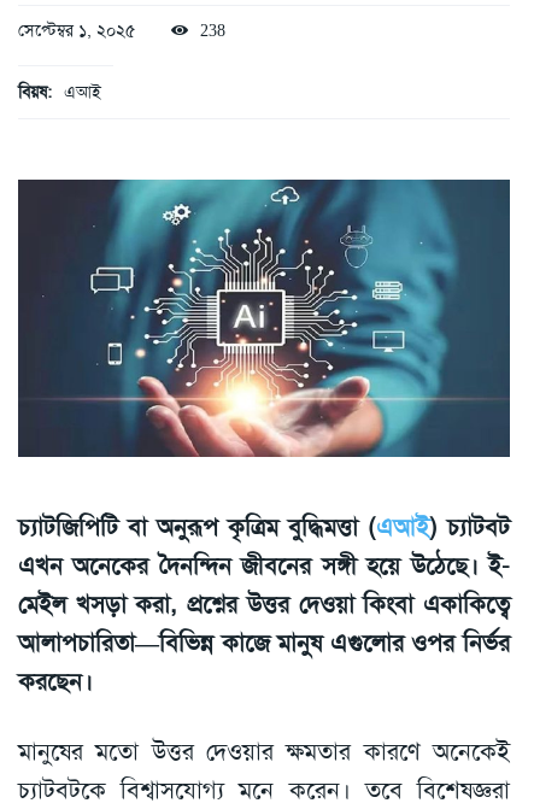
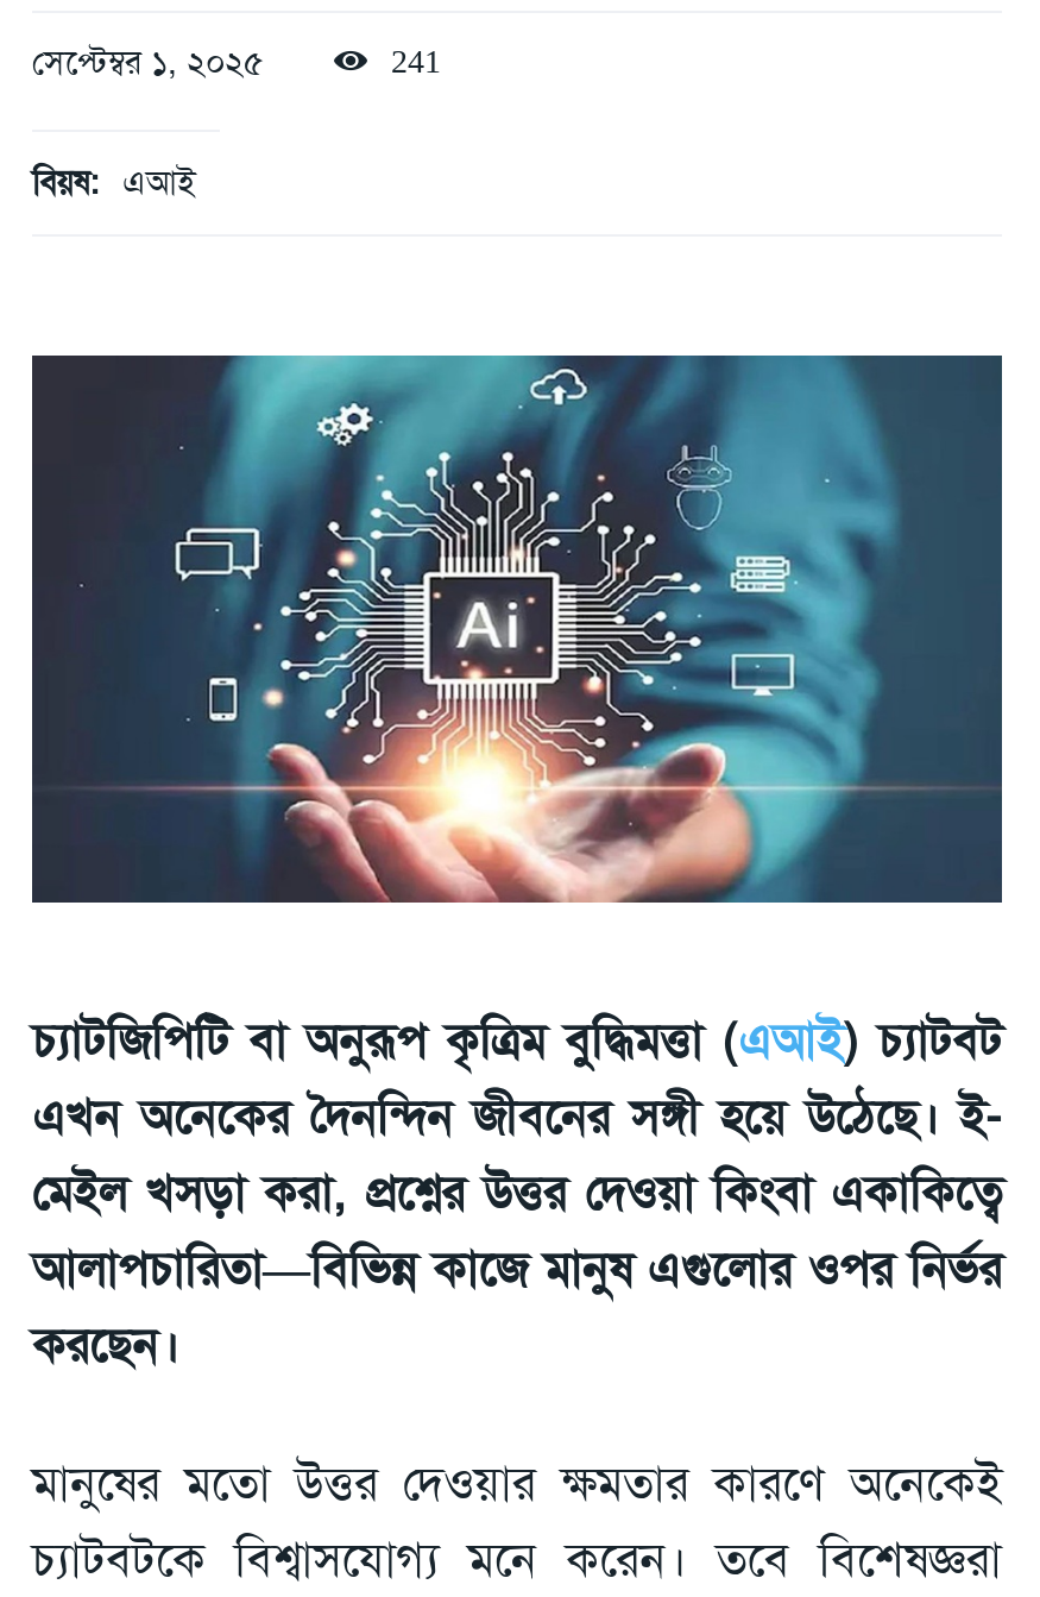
- 238
+ 241
